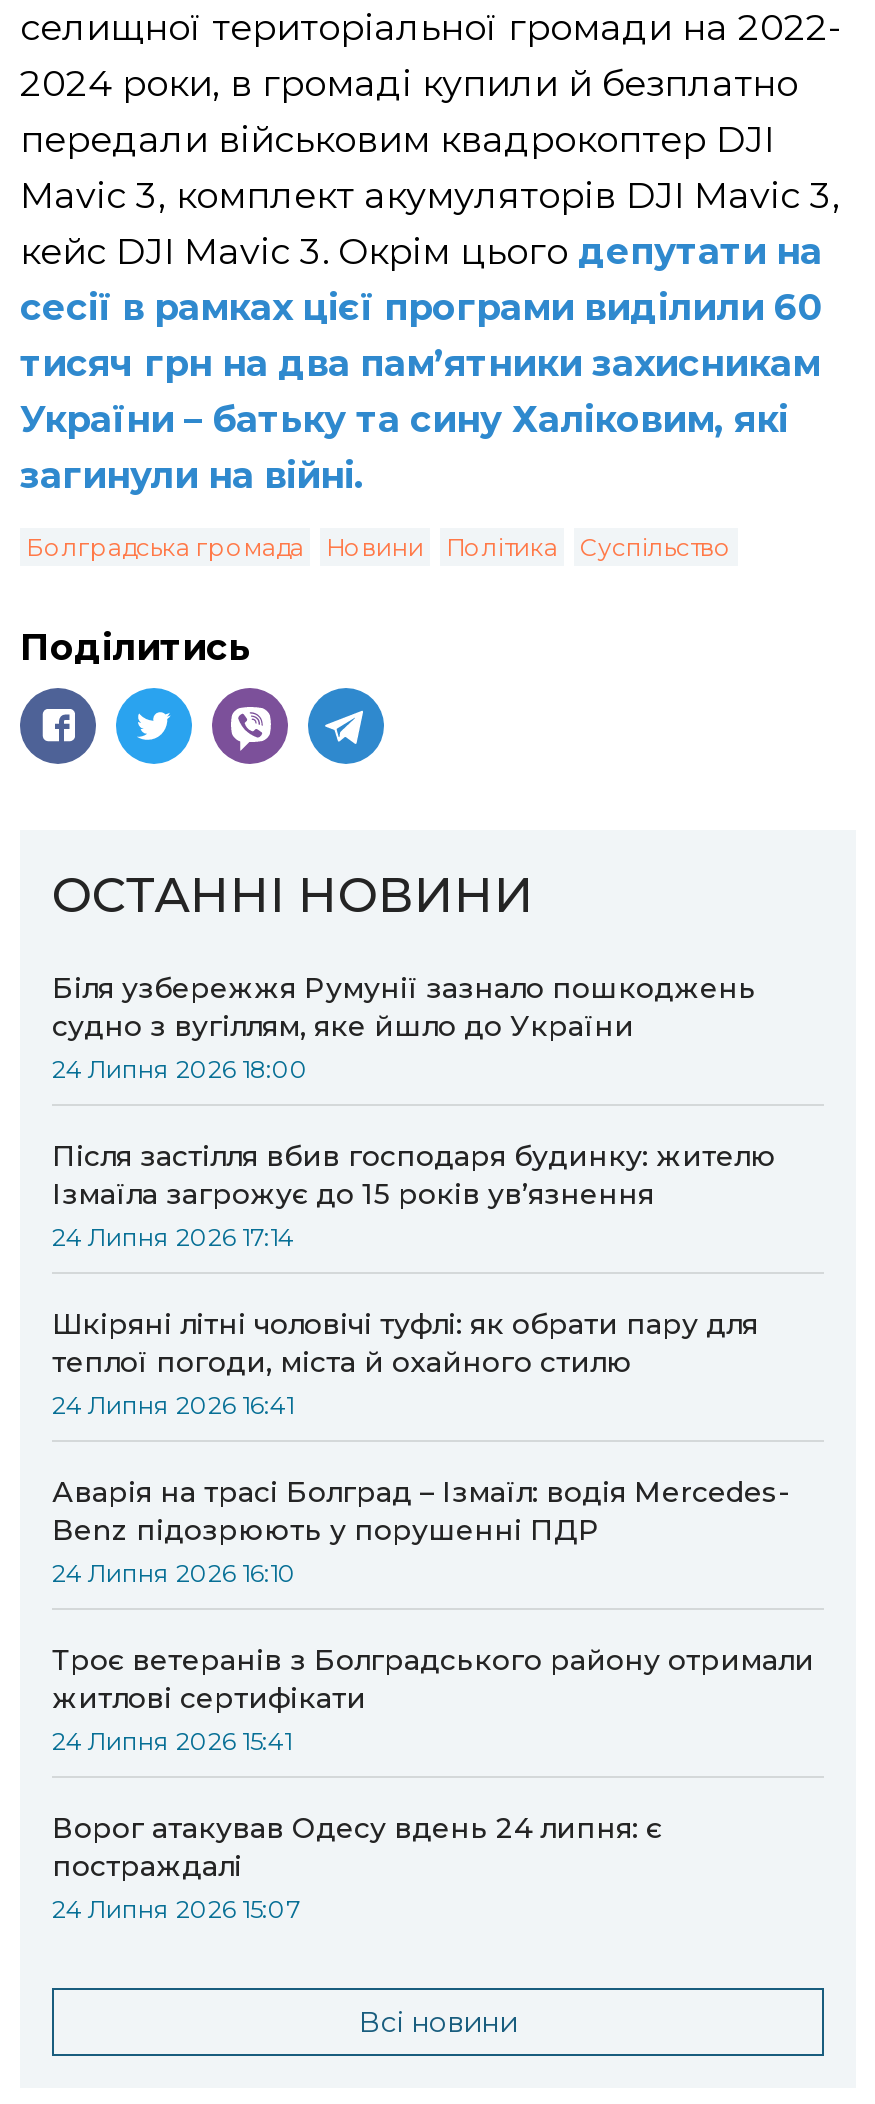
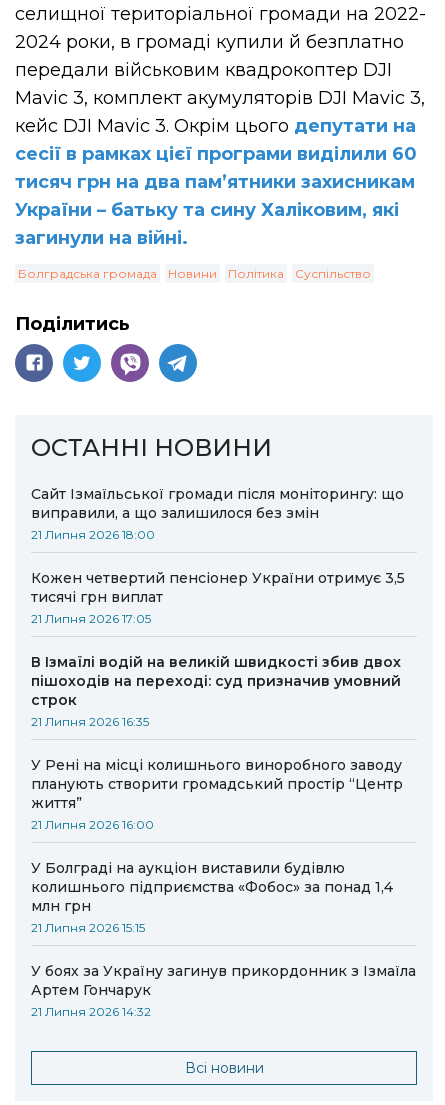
- Біля узбережжя Румунії зазнало пошкоджень
- судно з вугіллям, яке йшло до України
- 24 Липня 2026 18:00
+ Сайт Ізмаїльської громади після моніторингу: що
+ виправили, а що залишилося без змін
+ 21 Липня 2026 18:00

- Після застілля вбив господаря будинку: жителю
- Ізмаїла загрожує до 15 років ув’язнення
- 24 Липня 2026 17:14
+ Кожен четвертий пенсіонер України отримує 3,5
+ тисячі грн виплат
+ 21 Липня 2026 17:05

- Шкіряні літні чоловічі туфлі: як обрати пару для
- теплої погоди, міста й охайного стилю
- 24 Липня 2026 16:41
+ В Ізмаїлі водій на великій швидкості збив двох
+ пішоходів на переході: суд призначив умовний
+ строк
+ 21 Липня 2026 16:35

- Аварія на трасі Болград – Ізмаїл: водія Mercedes-
- Benz підозрюють у порушенні ПДР
- 24 Липня 2026 16:10
+ У Рені на місці колишнього виноробного заводу
+ планують створити громадський простір “Центр
+ життя”
+ 21 Липня 2026 16:00

- Троє ветеранів з Болградського району отримали
- житлові сертифікати
- 24 Липня 2026 15:41
+ У Болграді на аукціон виставили будівлю
+ колишнього підприємства «Фобос» за понад 1,4
+ млн грн
+ 21 Липня 2026 15:15

- Ворог атакував Одесу вдень 24 липня: є
- постраждалі
- 24 Липня 2026 15:07
+ У боях за Україну загинув прикордонник з Ізмаїла
+ Артем Гончарук
+ 21 Липня 2026 14:32
